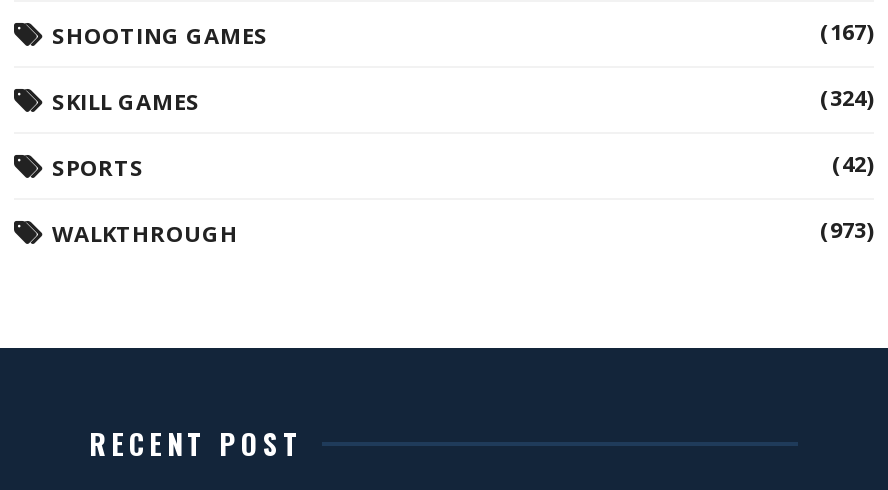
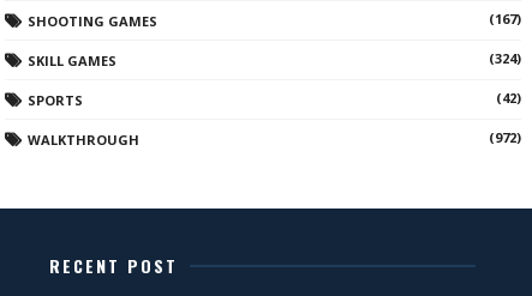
- (973)
+ (972)
